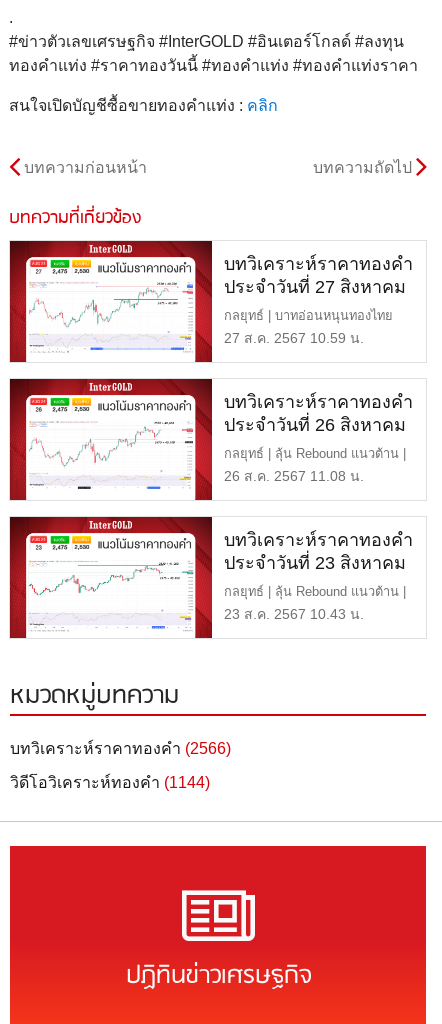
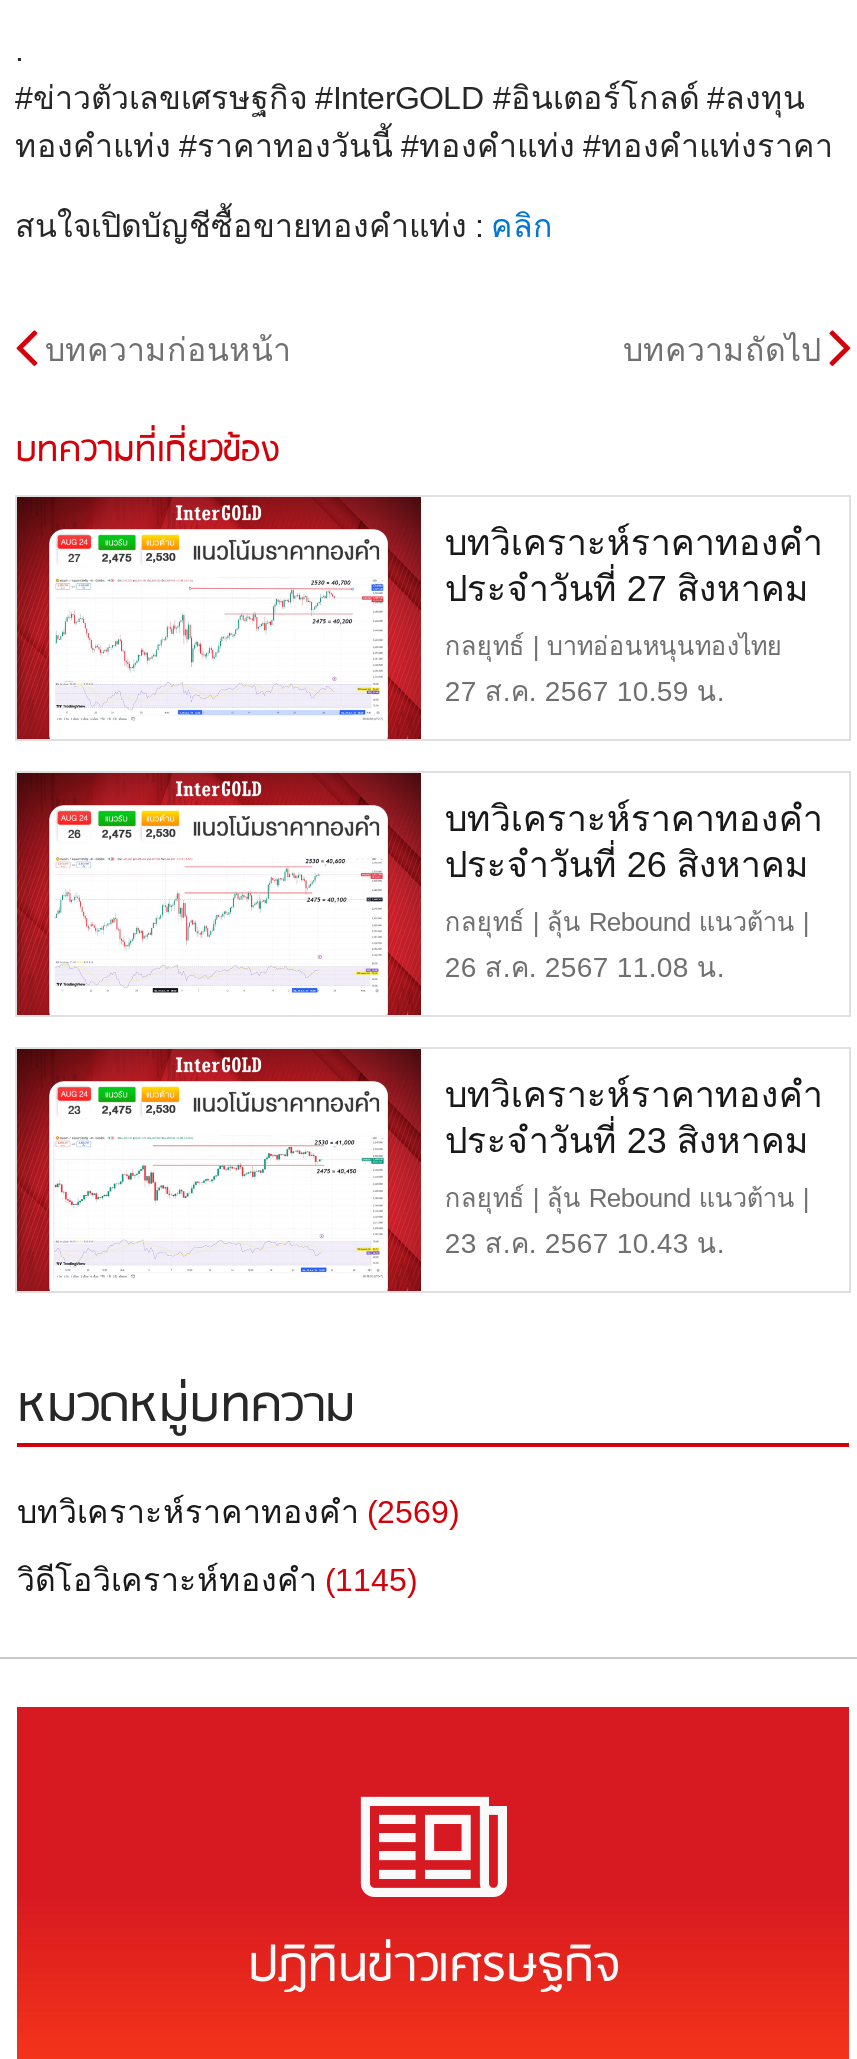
- บทวิเคราะห์ราคาทองคำ (2566)
+ บทวิเคราะห์ราคาทองคำ (2569)

- วิดีโอวิเคราะห์ทองคำ (1144)
+ วิดีโอวิเคราะห์ทองคำ (1145)
